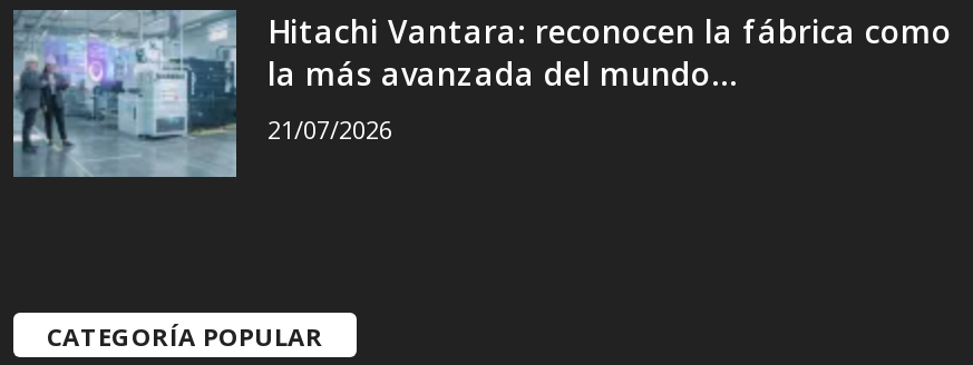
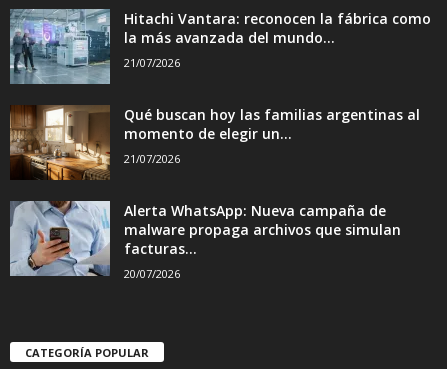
+ [image]
+ Qué buscan hoy las familias argentinas al
+ momento de elegir un...
+ 21/07/2026
+ Alerta WhatsApp: Nueva campaña de
+ malware propaga archivos que simulan
+ facturas...
+ 20/07/2026

+ [image]
